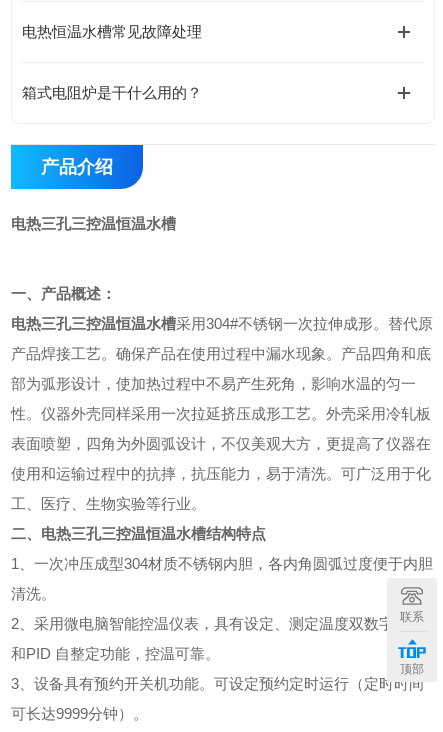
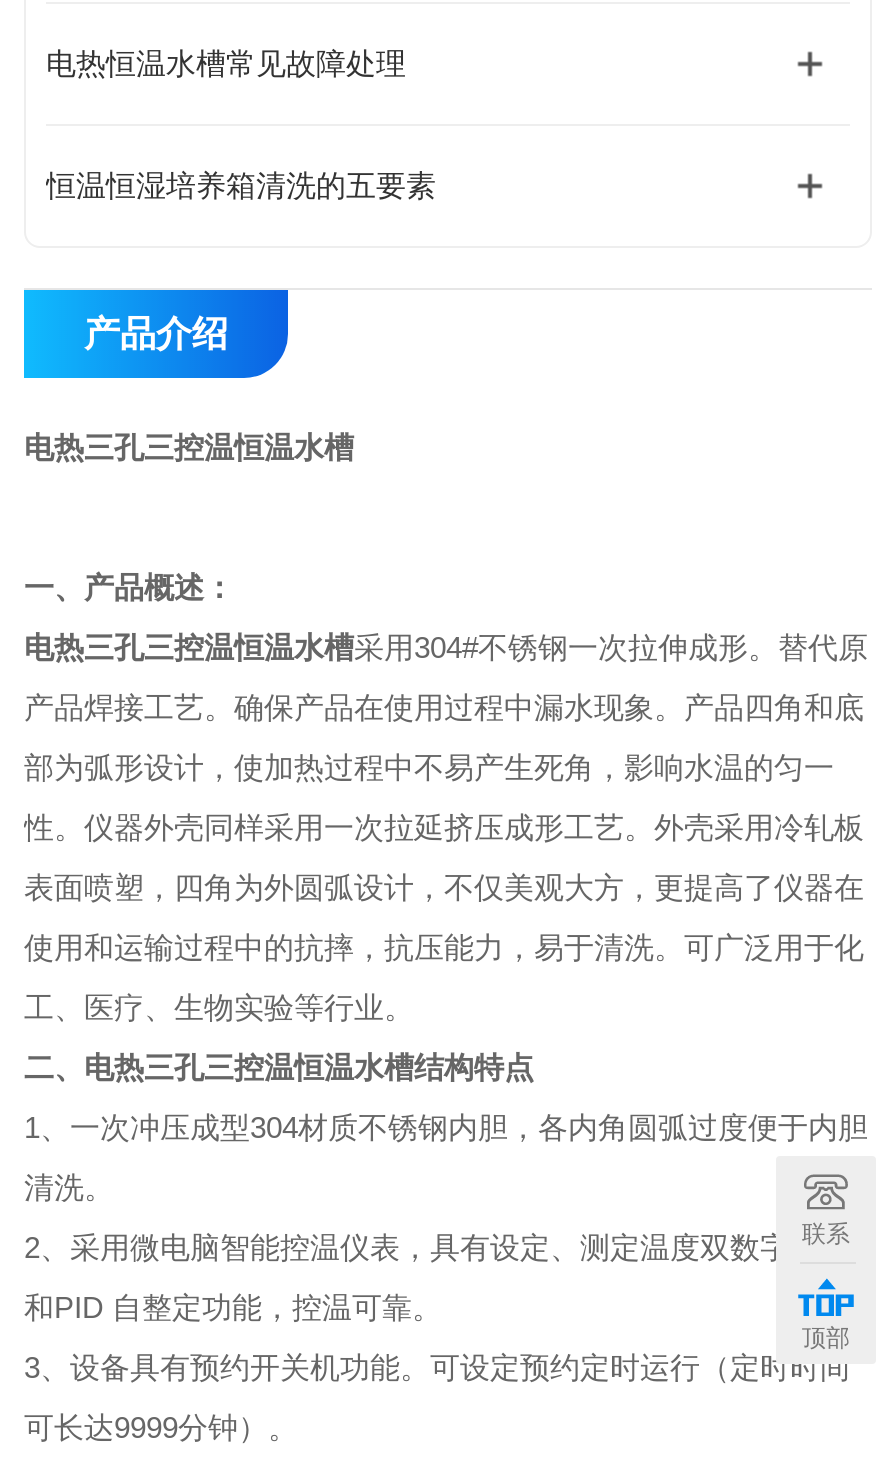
- 箱式电阻炉是干什么用的？
+ 恒温恒湿培养箱清洗的五要素
